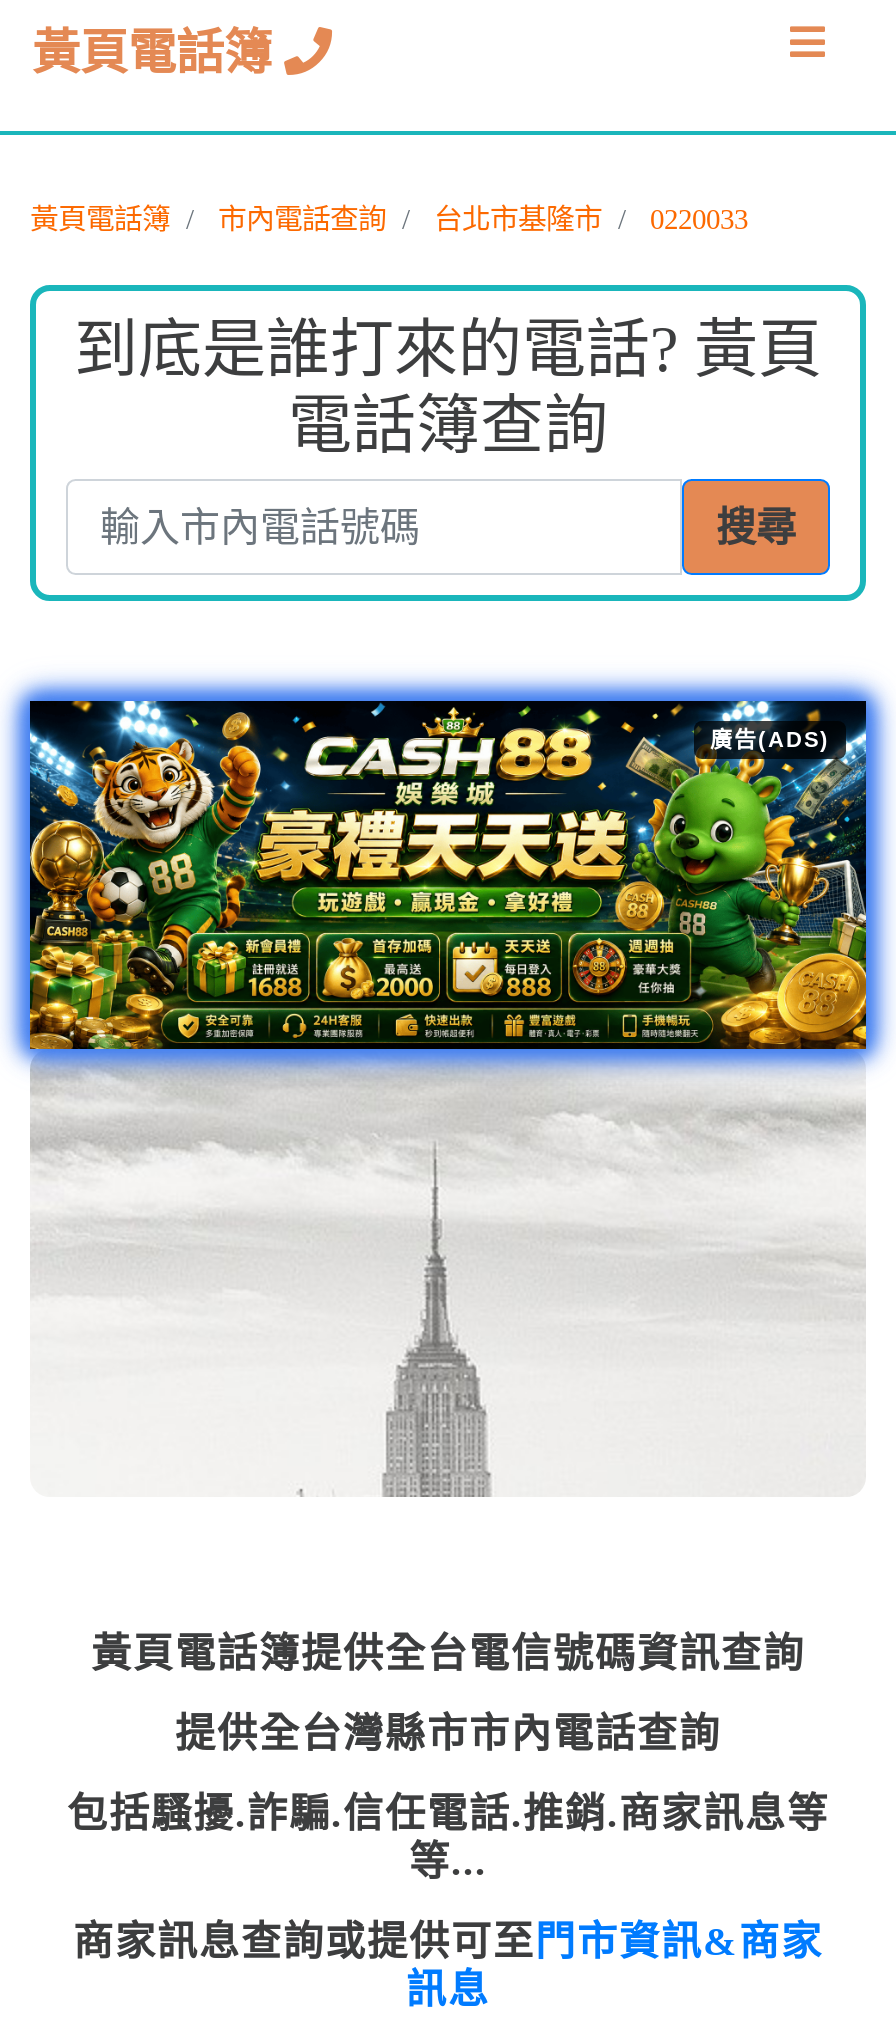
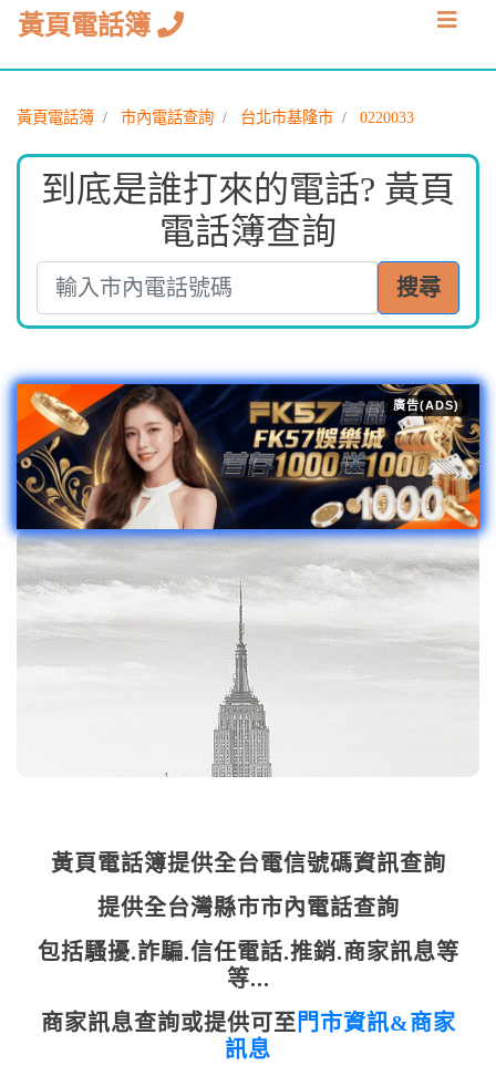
- [image]
+ [image]
